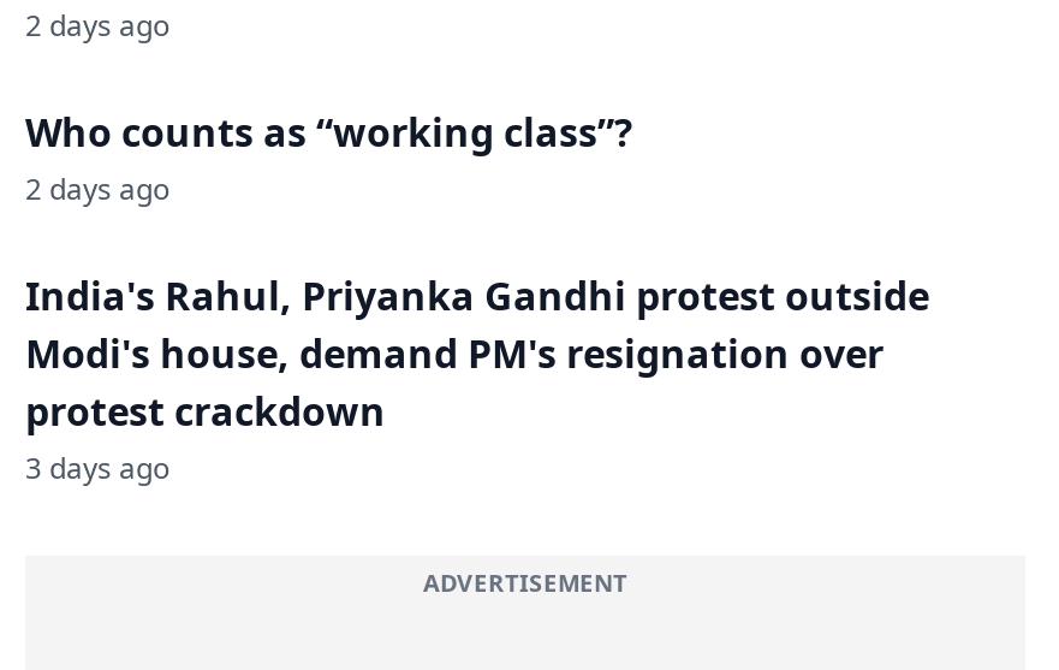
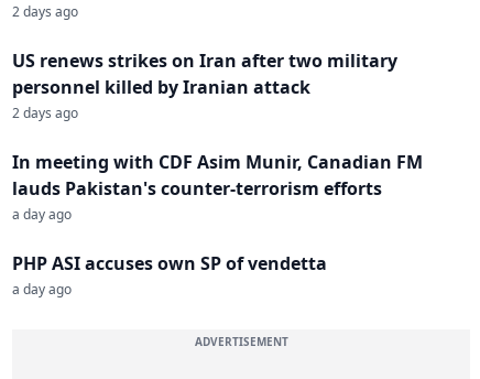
- Who counts as “working class”?
+ US renews strikes on Iran after two military
+ personnel killed by Iranian attack

- India's Rahul, Priyanka Gandhi protest outside
- Modi's house, demand PM's resignation over
- protest crackdown
- 3 days ago
+ In meeting with CDF Asim Munir, Canadian FM
+ lauds Pakistan's counter-terrorism efforts
+ a day ago
+ PHP ASI accuses own SP of vendetta
+ a day ago
